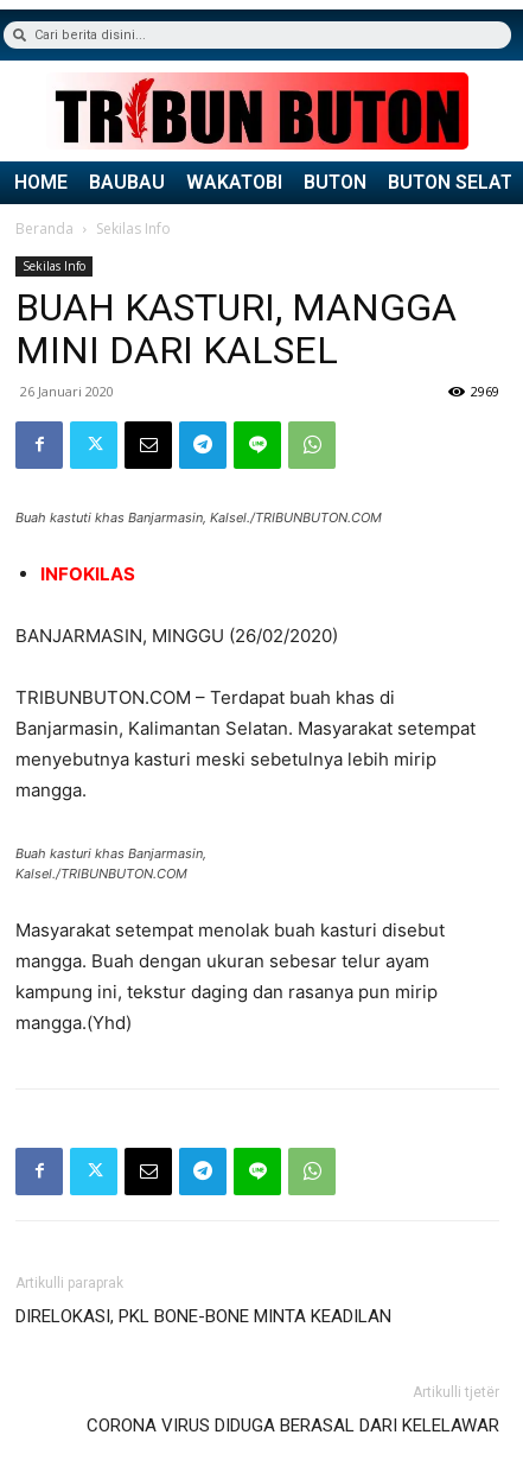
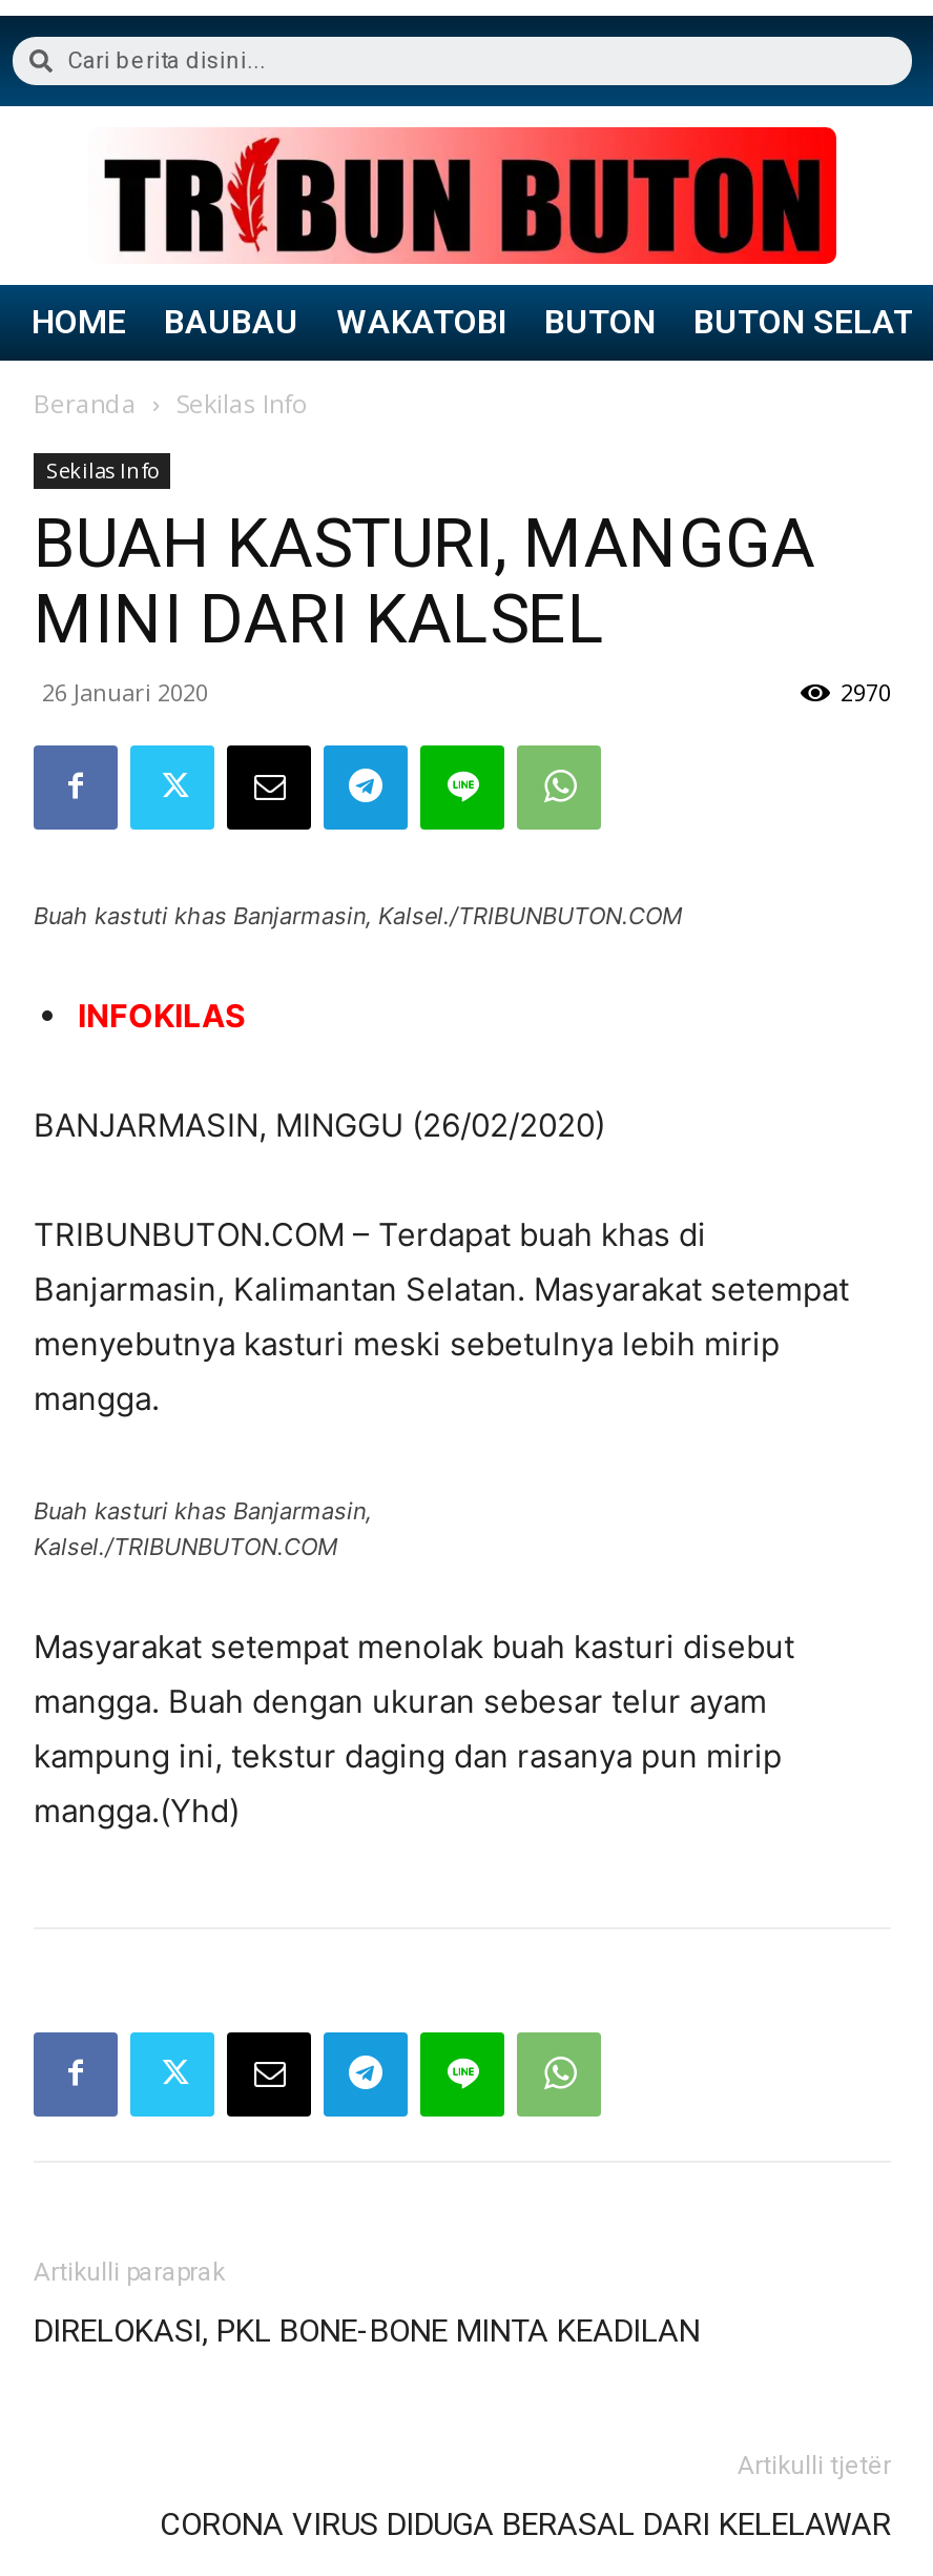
- 2969
+ 2970
